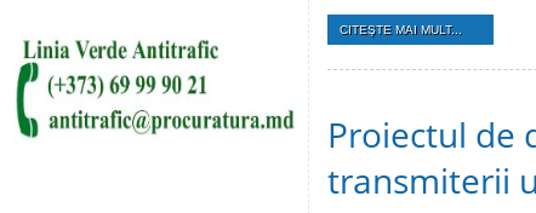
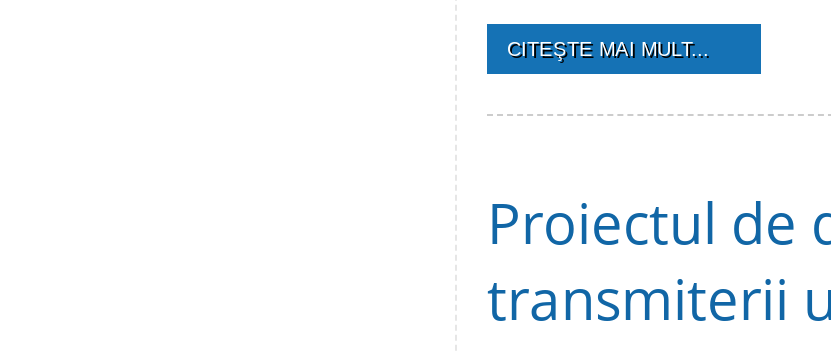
- [image]
